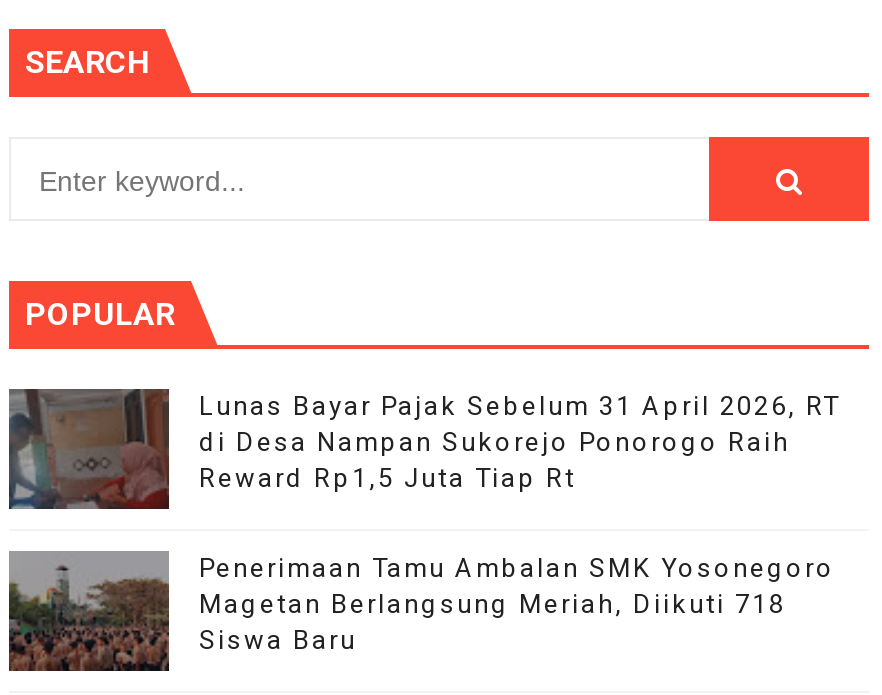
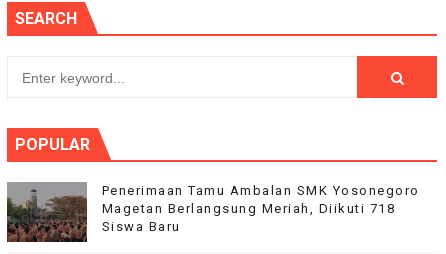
- [image]
- Lunas Bayar Pajak Sebelum 31 April 2026, RT
- di Desa Nampan Sukorejo Ponorogo Raih
- Reward Rp1,5 Juta Tiap Rt
